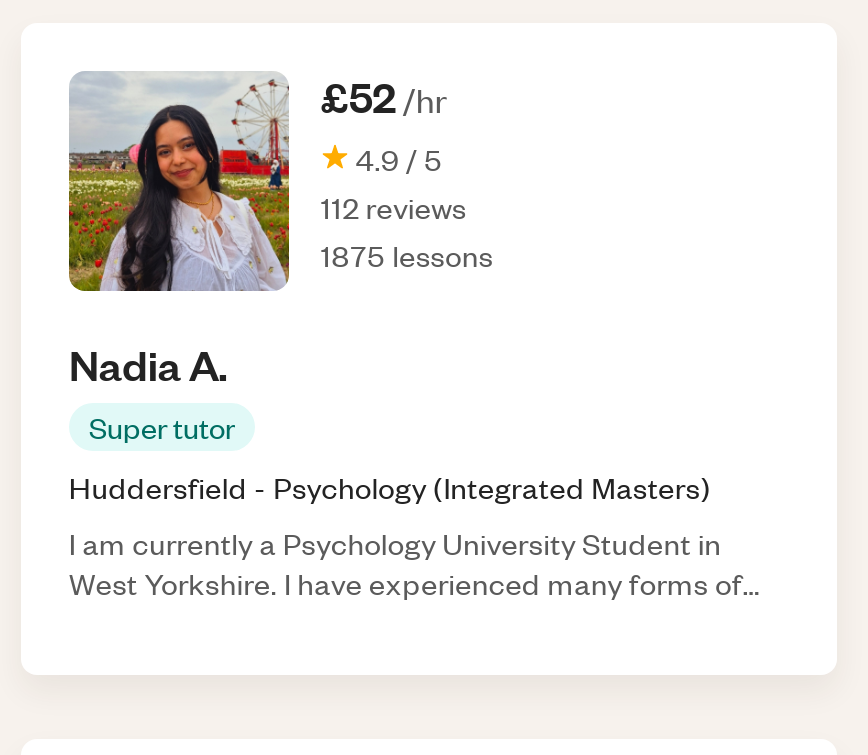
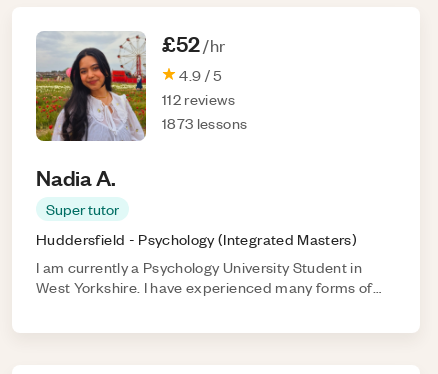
- 1875 lessons
+ 1873 lessons
